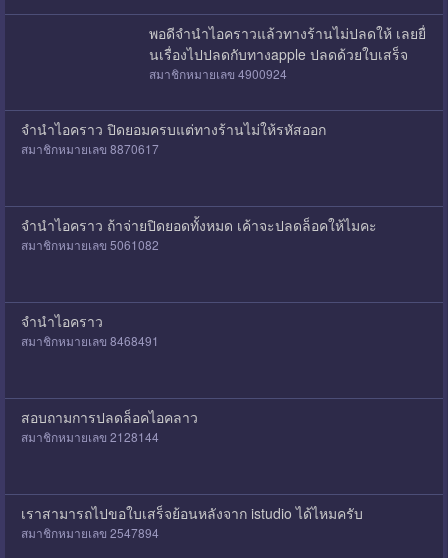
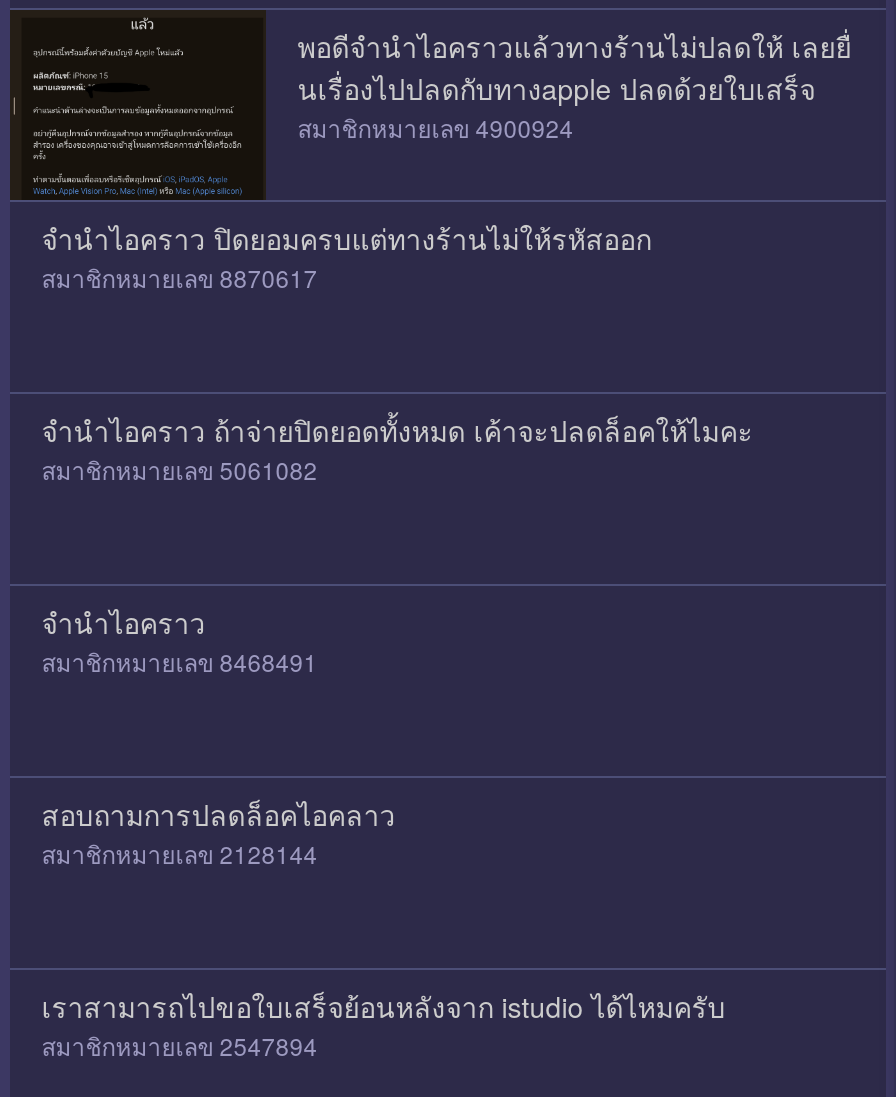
+ [image]
